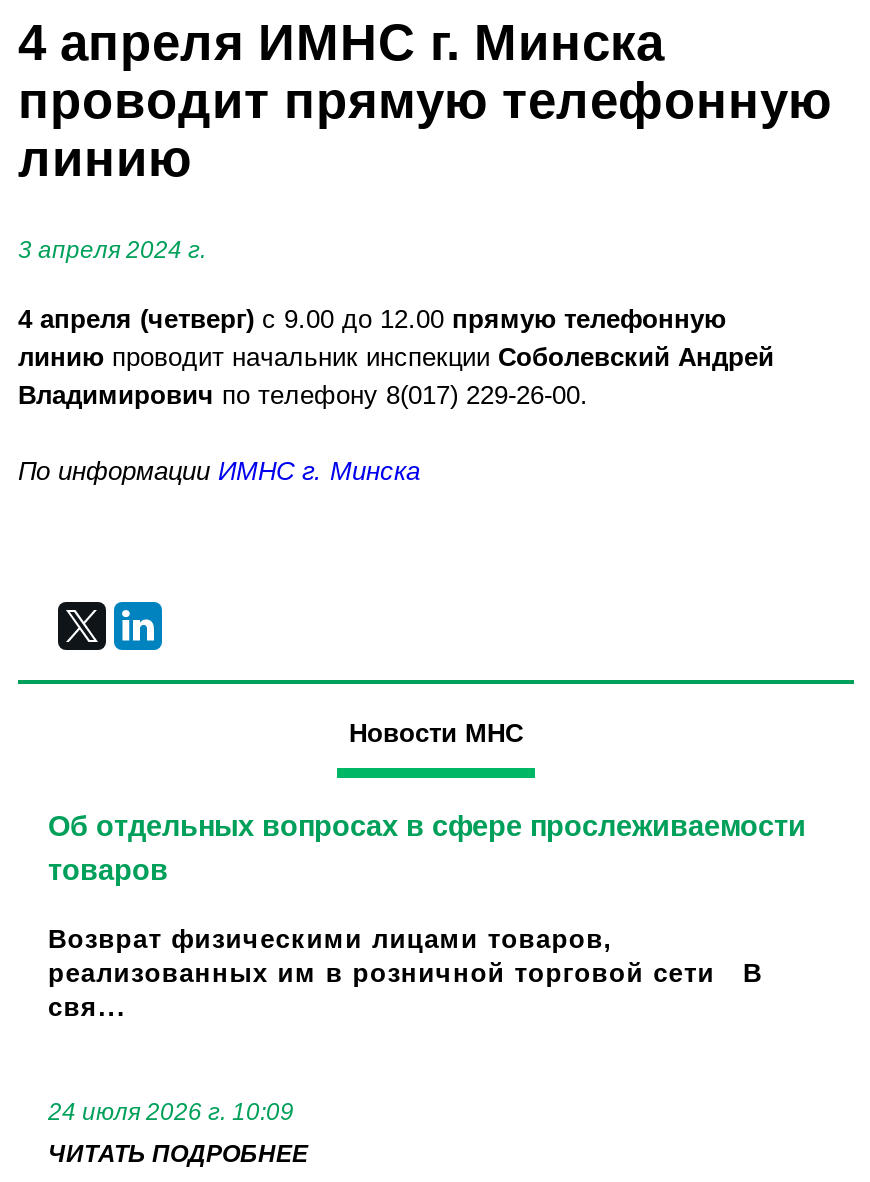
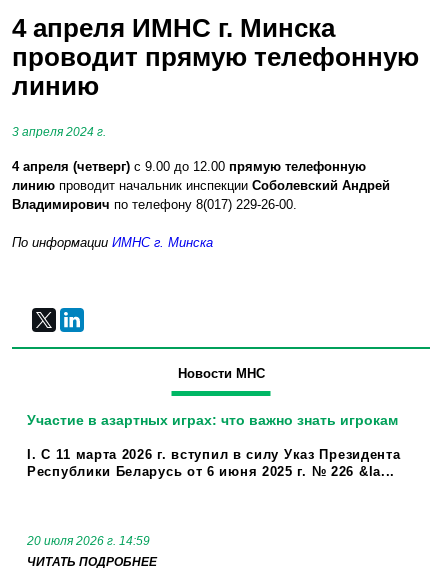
- Об отдельных вопросах в сфере прослеживаемости
- товаров
+ Участие в азартных играх: что важно знать игрокам

- Возврат физическими лицами товаров,
- реализованных им в розничной торговой сети В
- свя...
+ I. С 11 марта 2026 г. вступил в силу Указ Президента
+ Республики Беларусь от 6 июня 2025 г. № 226 &la...

- 24 июля 2026 г. 10:09
+ 20 июля 2026 г. 14:59
